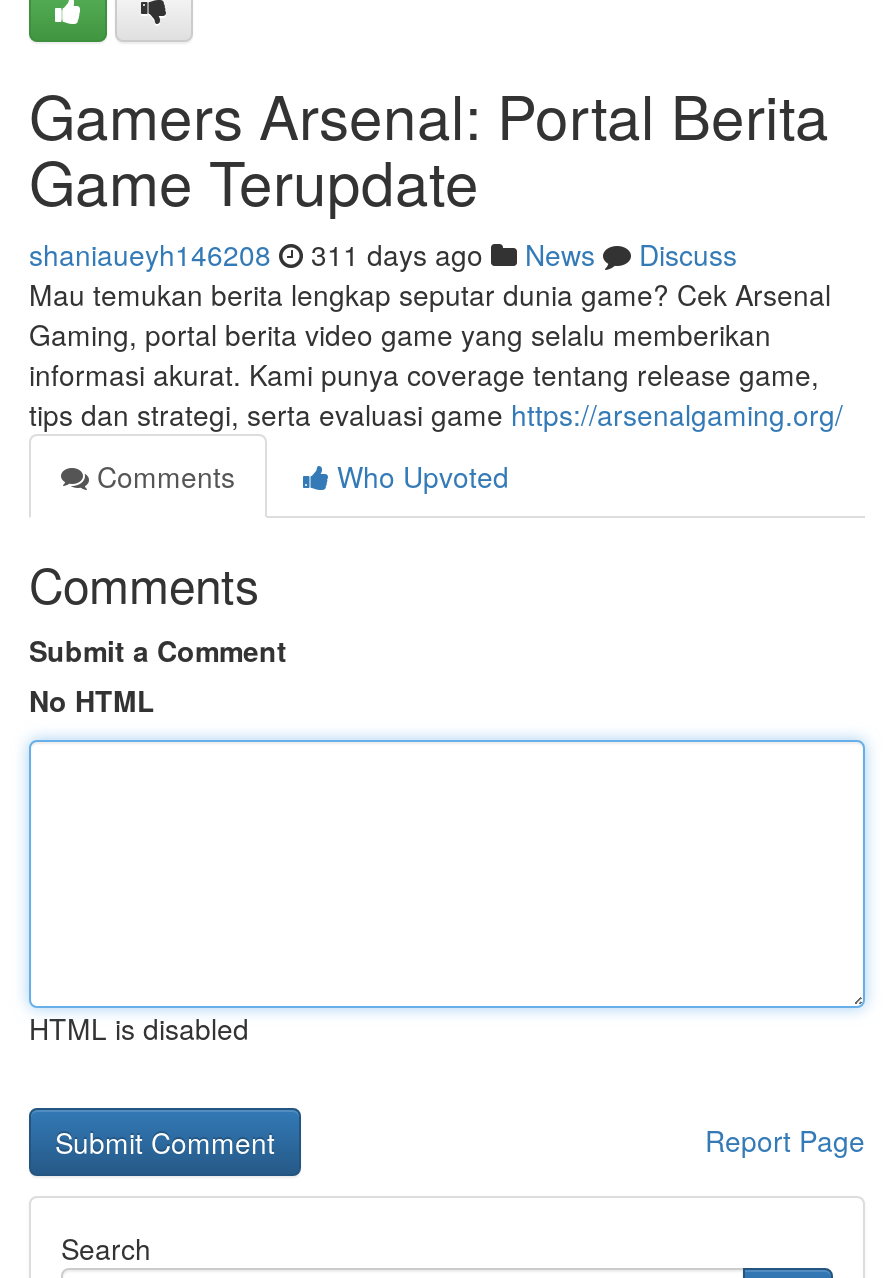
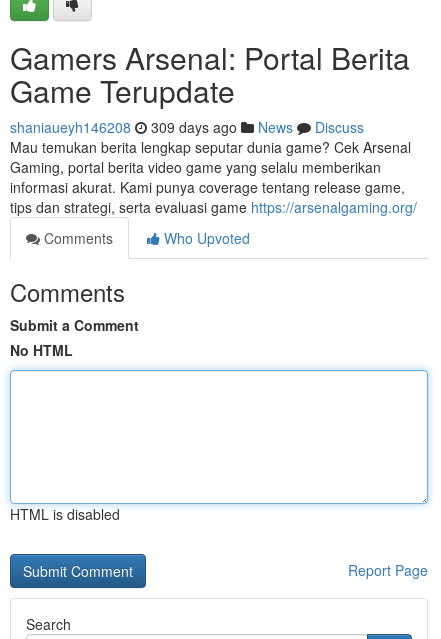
- shaniaueyh146208 311 days ago News Discuss
+ shaniaueyh146208 309 days ago News Discuss
